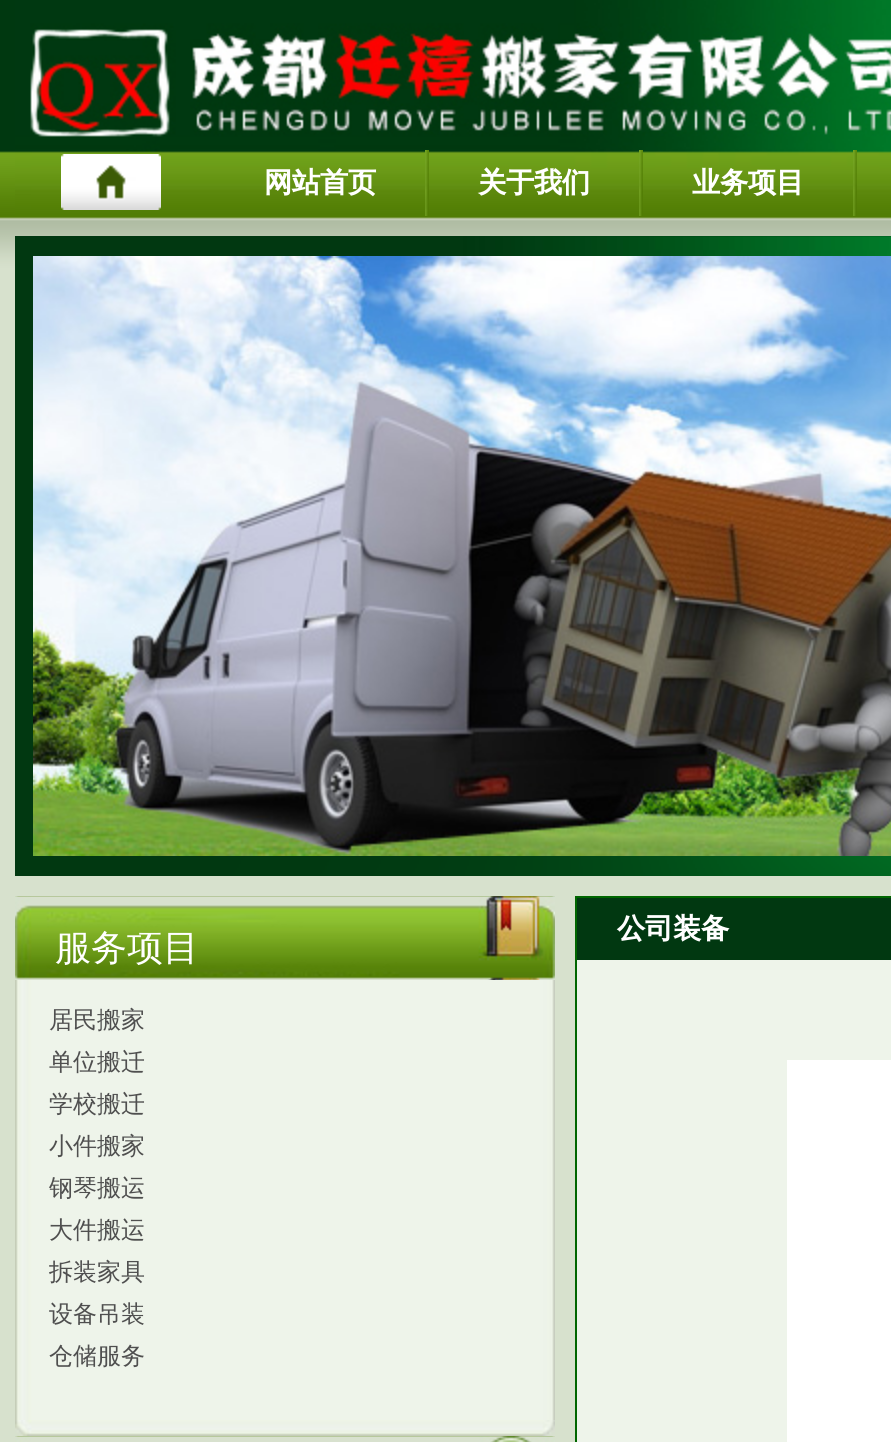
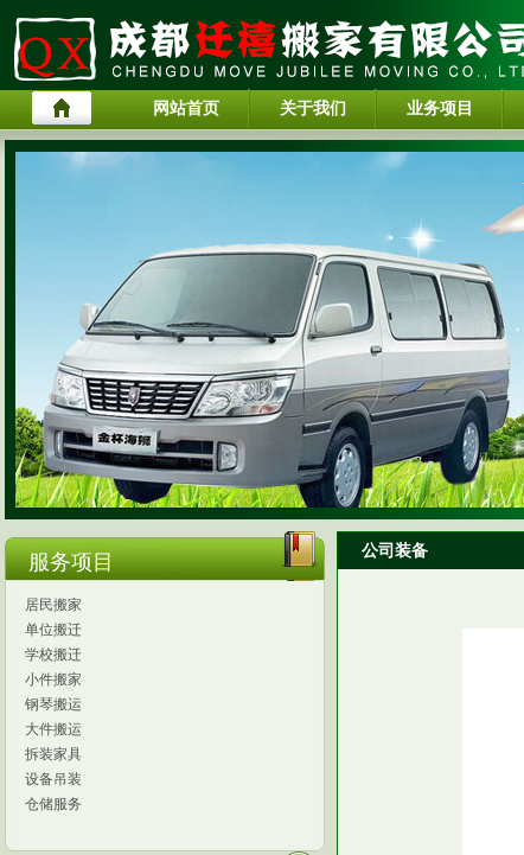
- [image]
+ [image]
